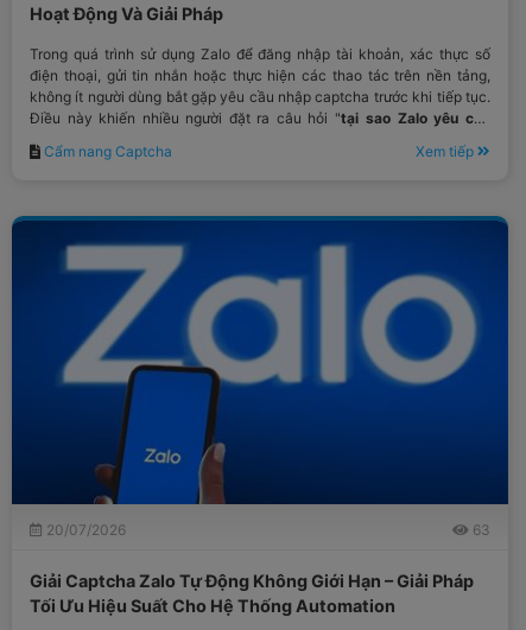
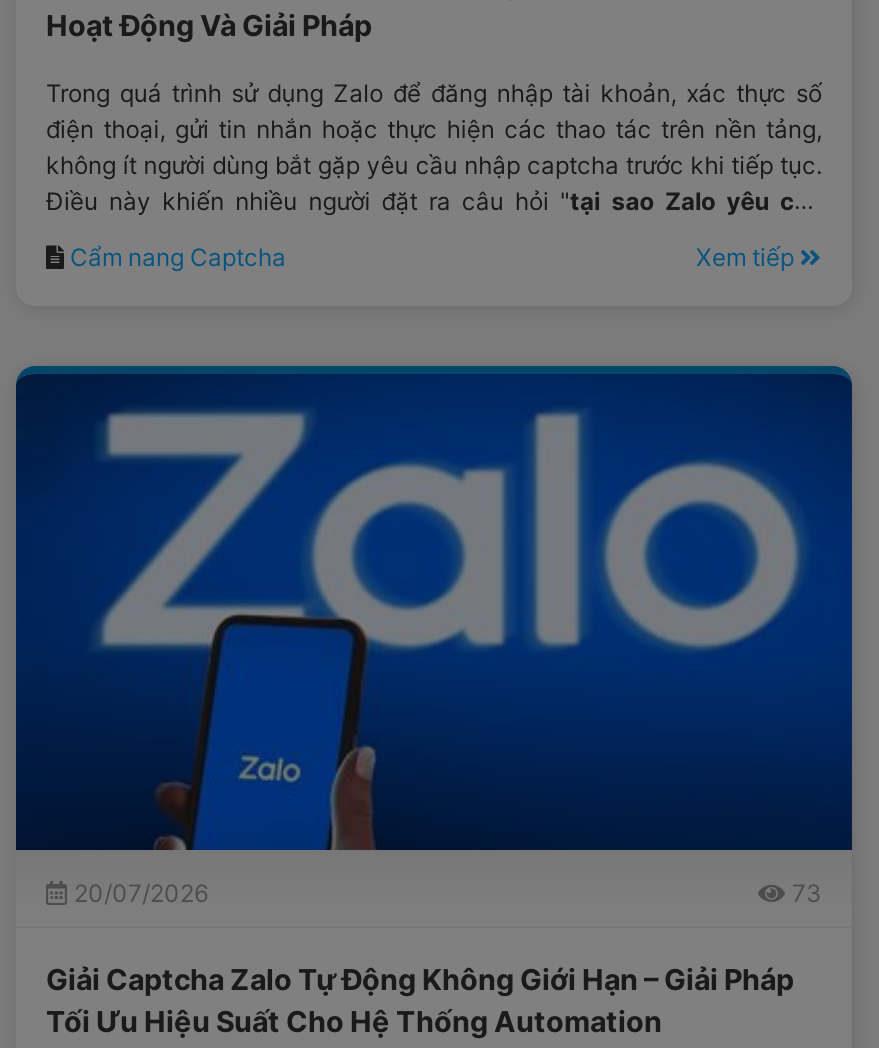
- 63
+ 73
